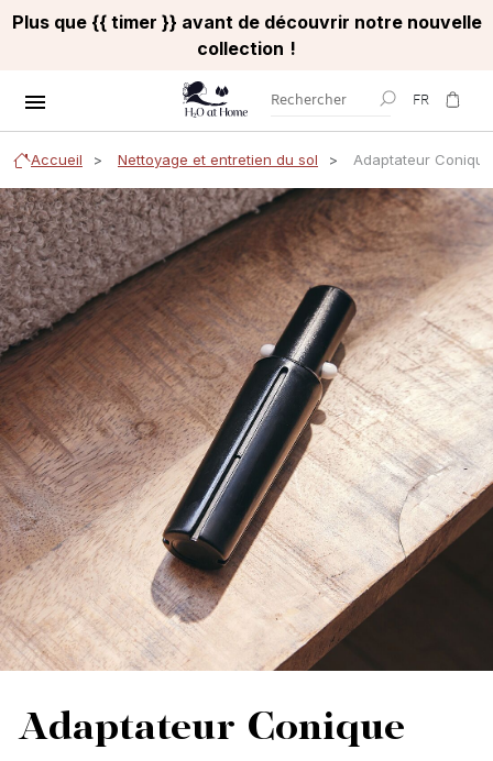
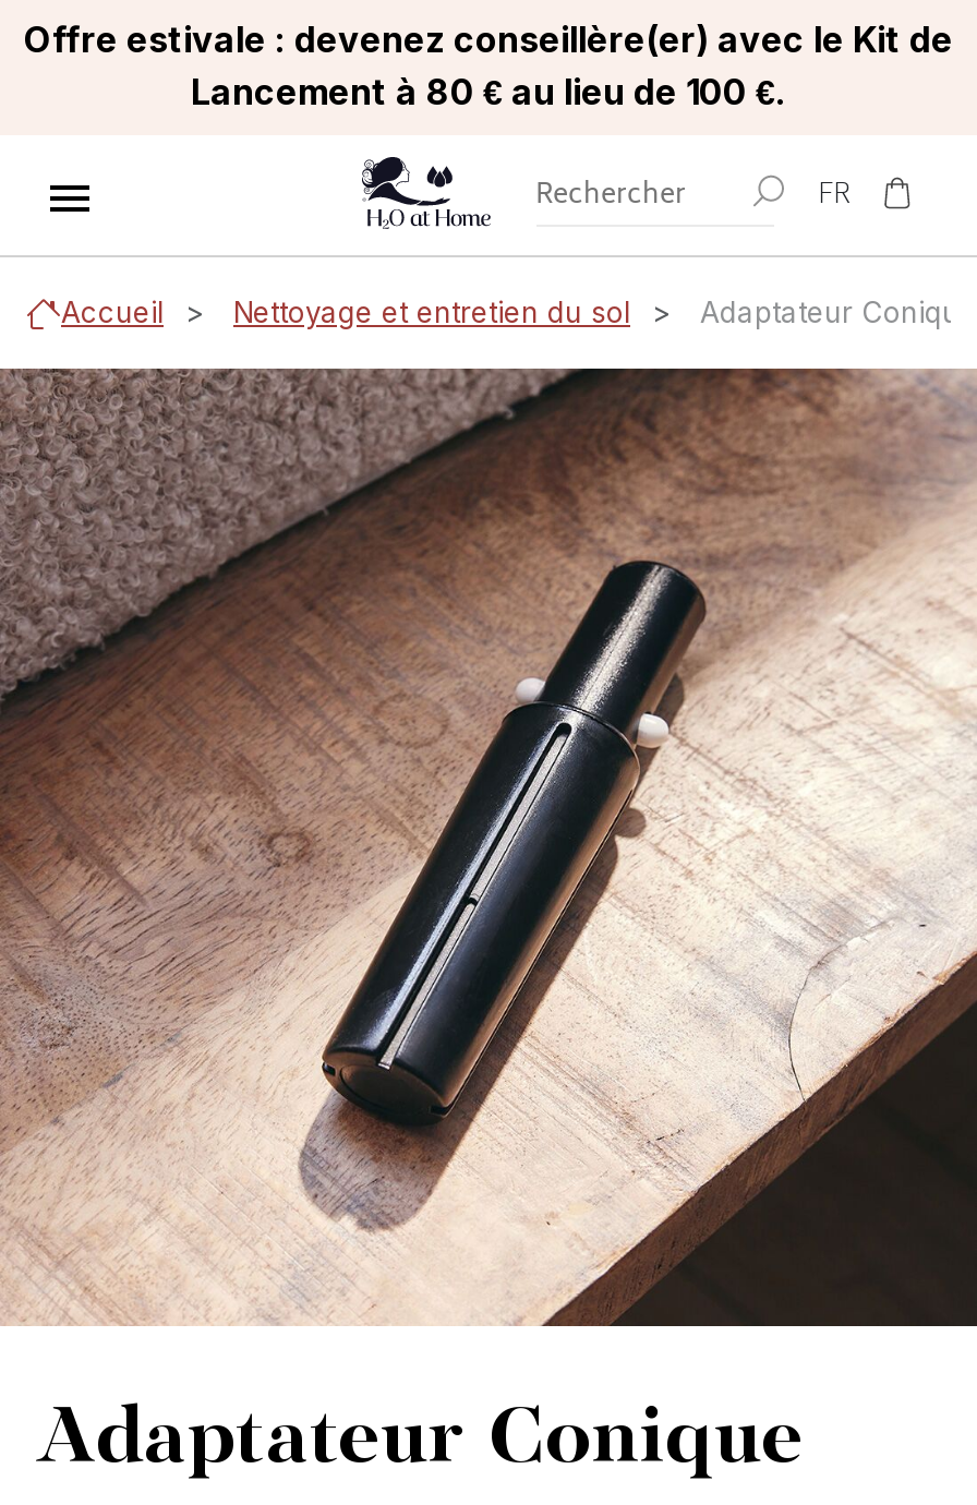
- Plus que {{ timer }} avant de découvrir notre nouvelle
- collection !
+ Offre estivale : devenez conseillère(er) avec le Kit de
+ Lancement à 80 € au lieu de 100 €.
